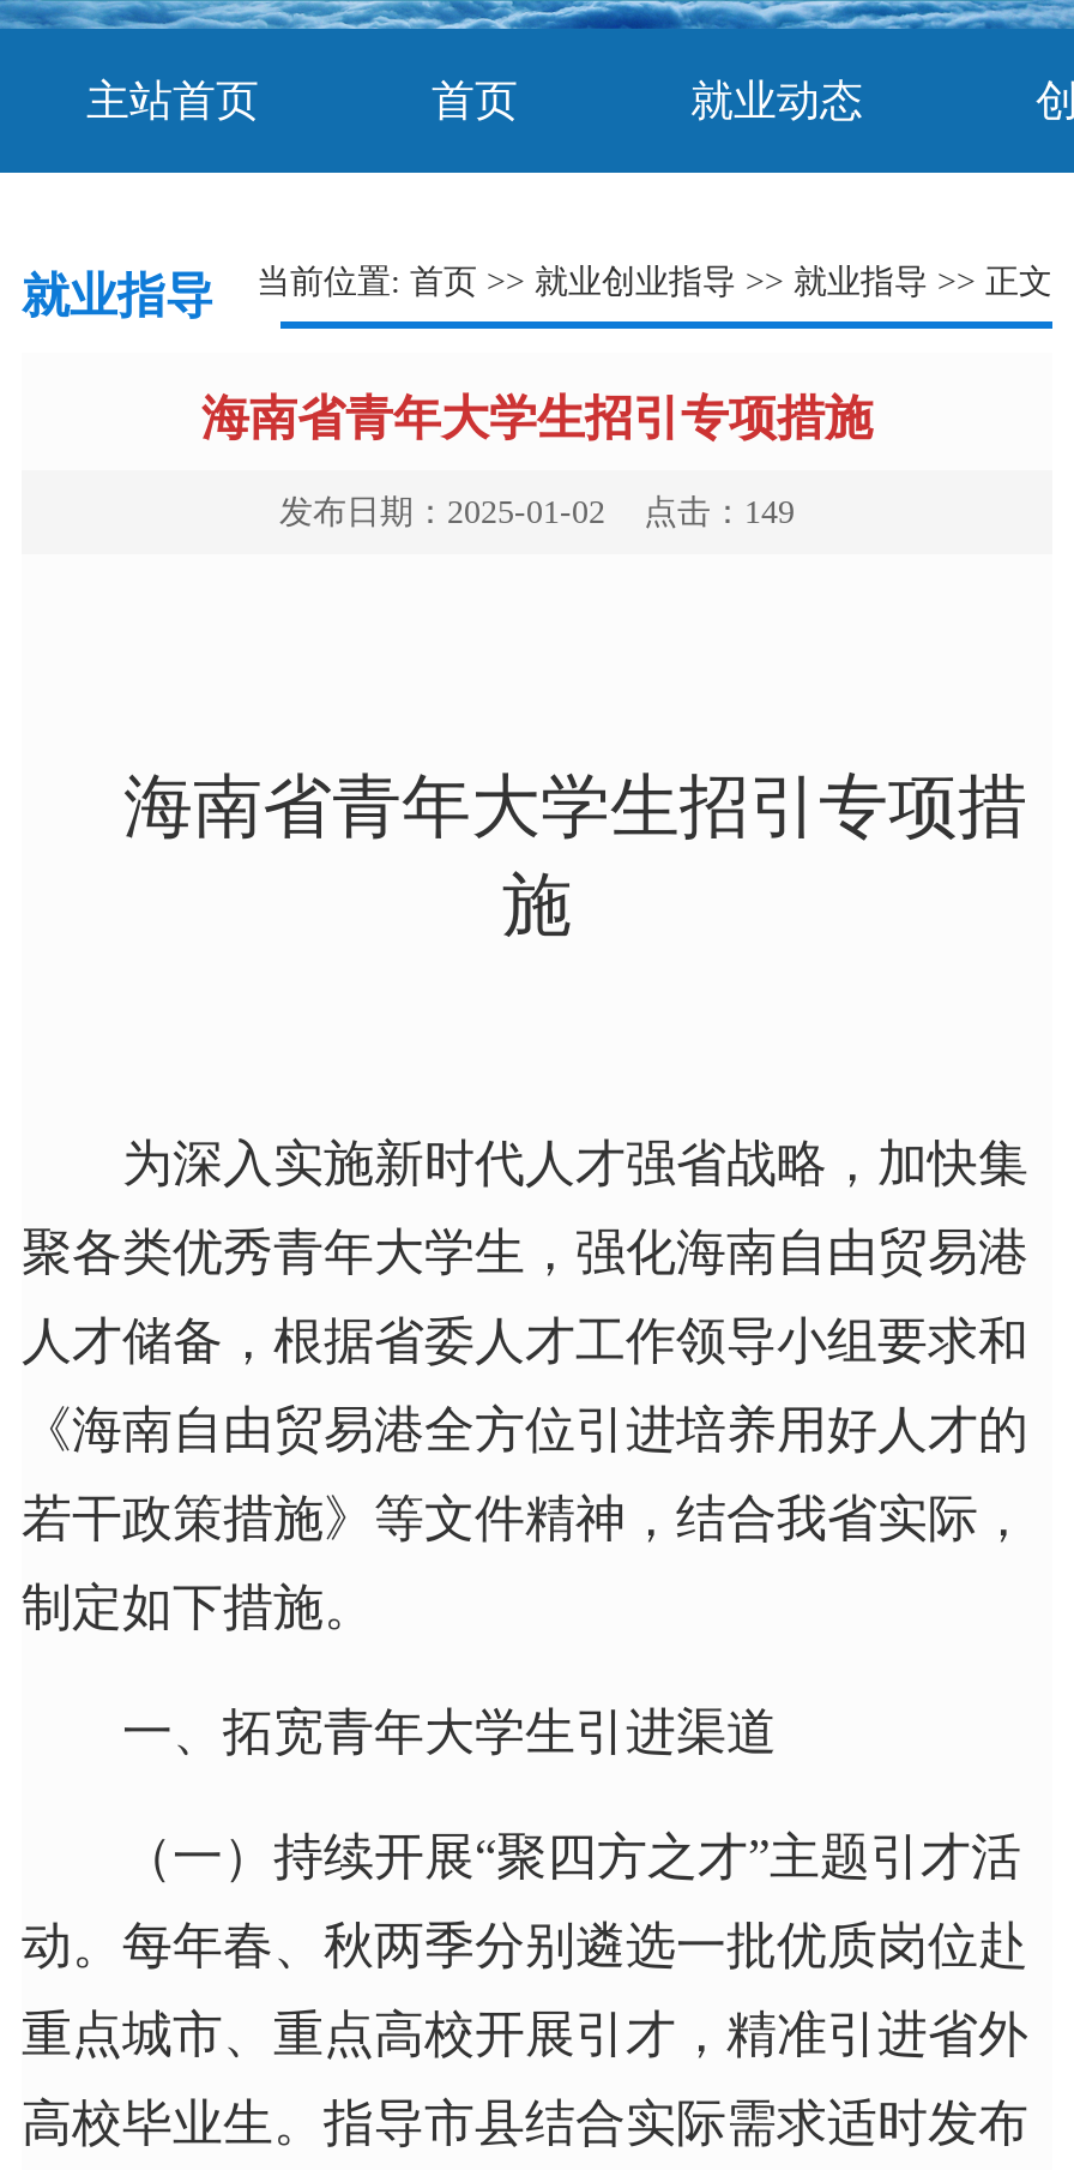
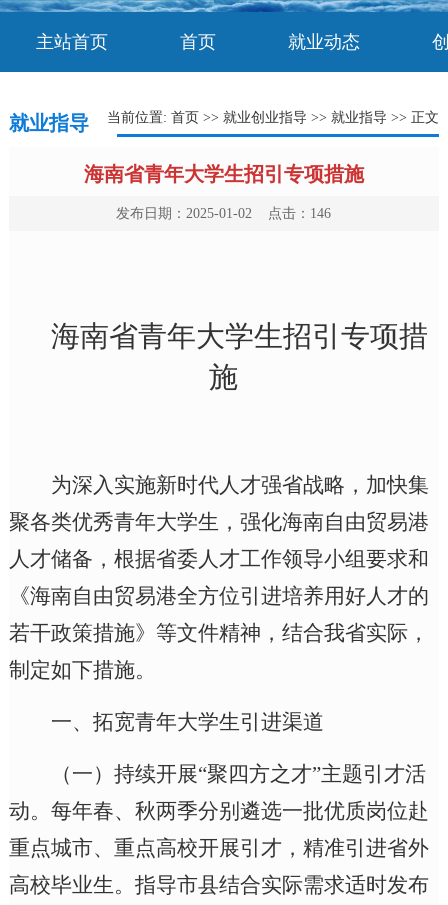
- 发布日期：2025-01-02 点击：149
+ 发布日期：2025-01-02 点击：146
